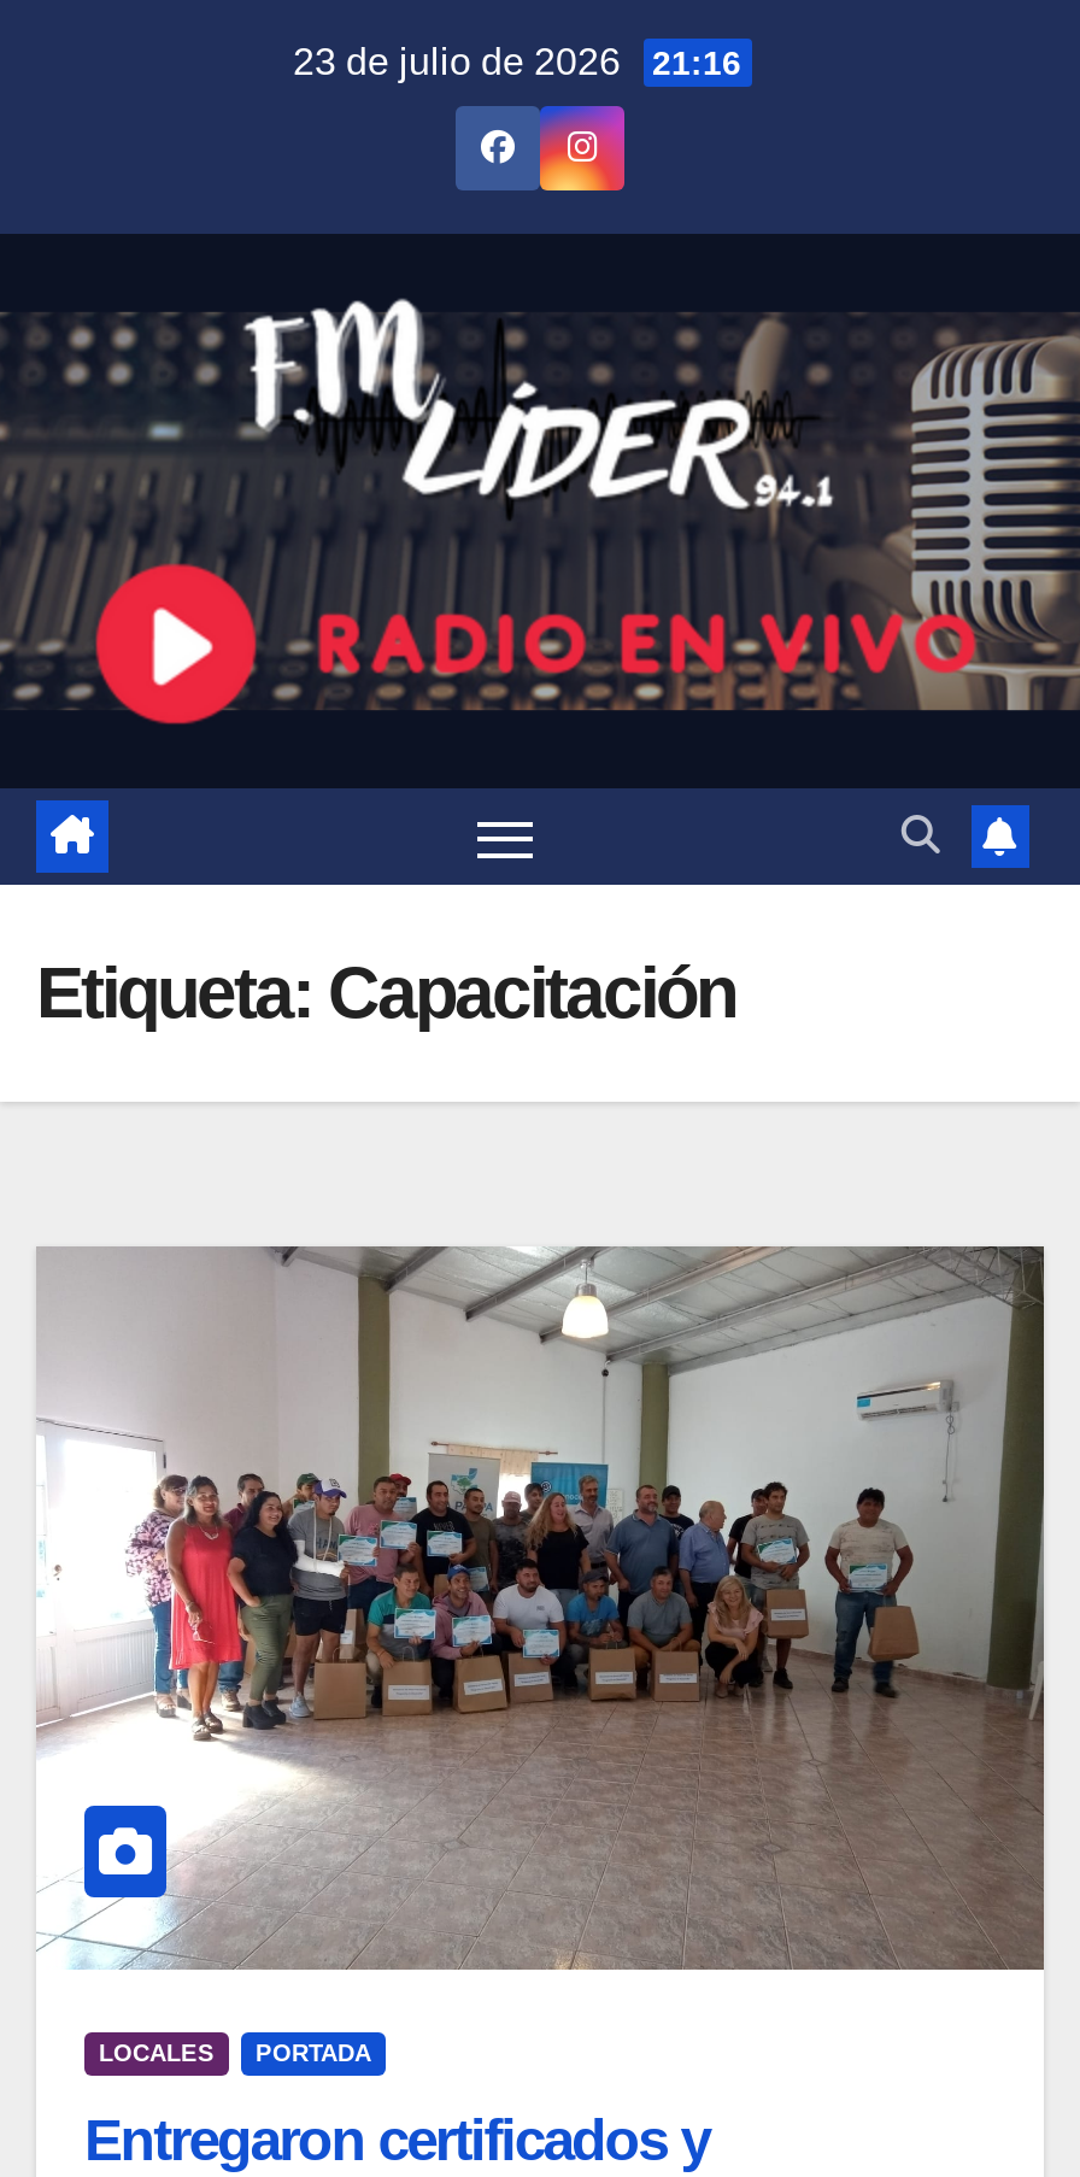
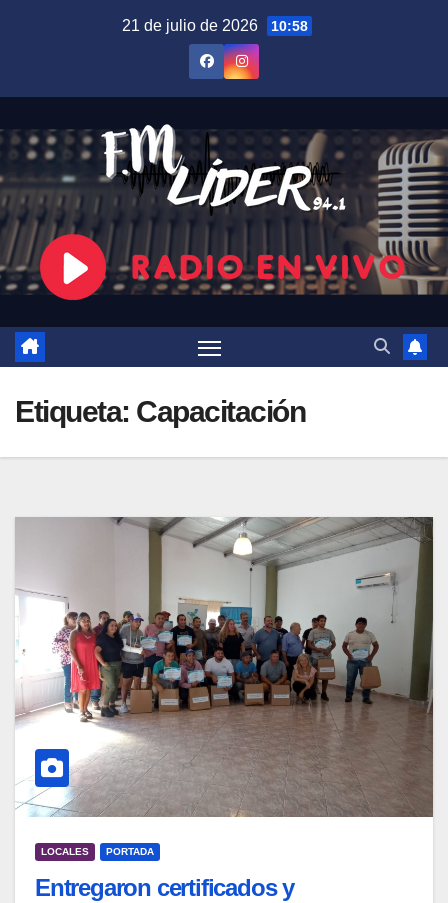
- 23 de julio de 2026 21:16
+ 21 de julio de 2026 10:58
